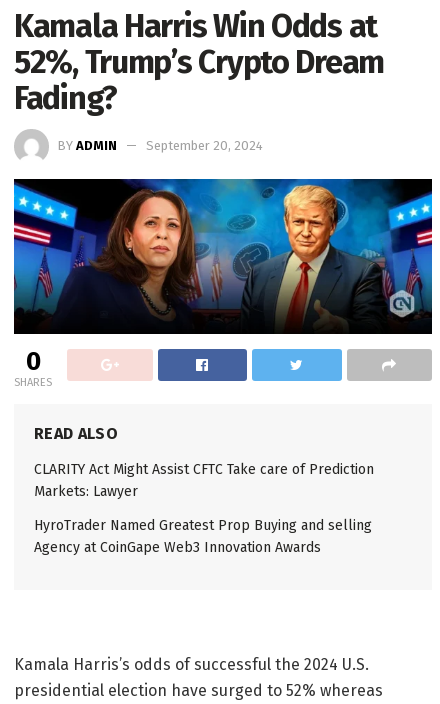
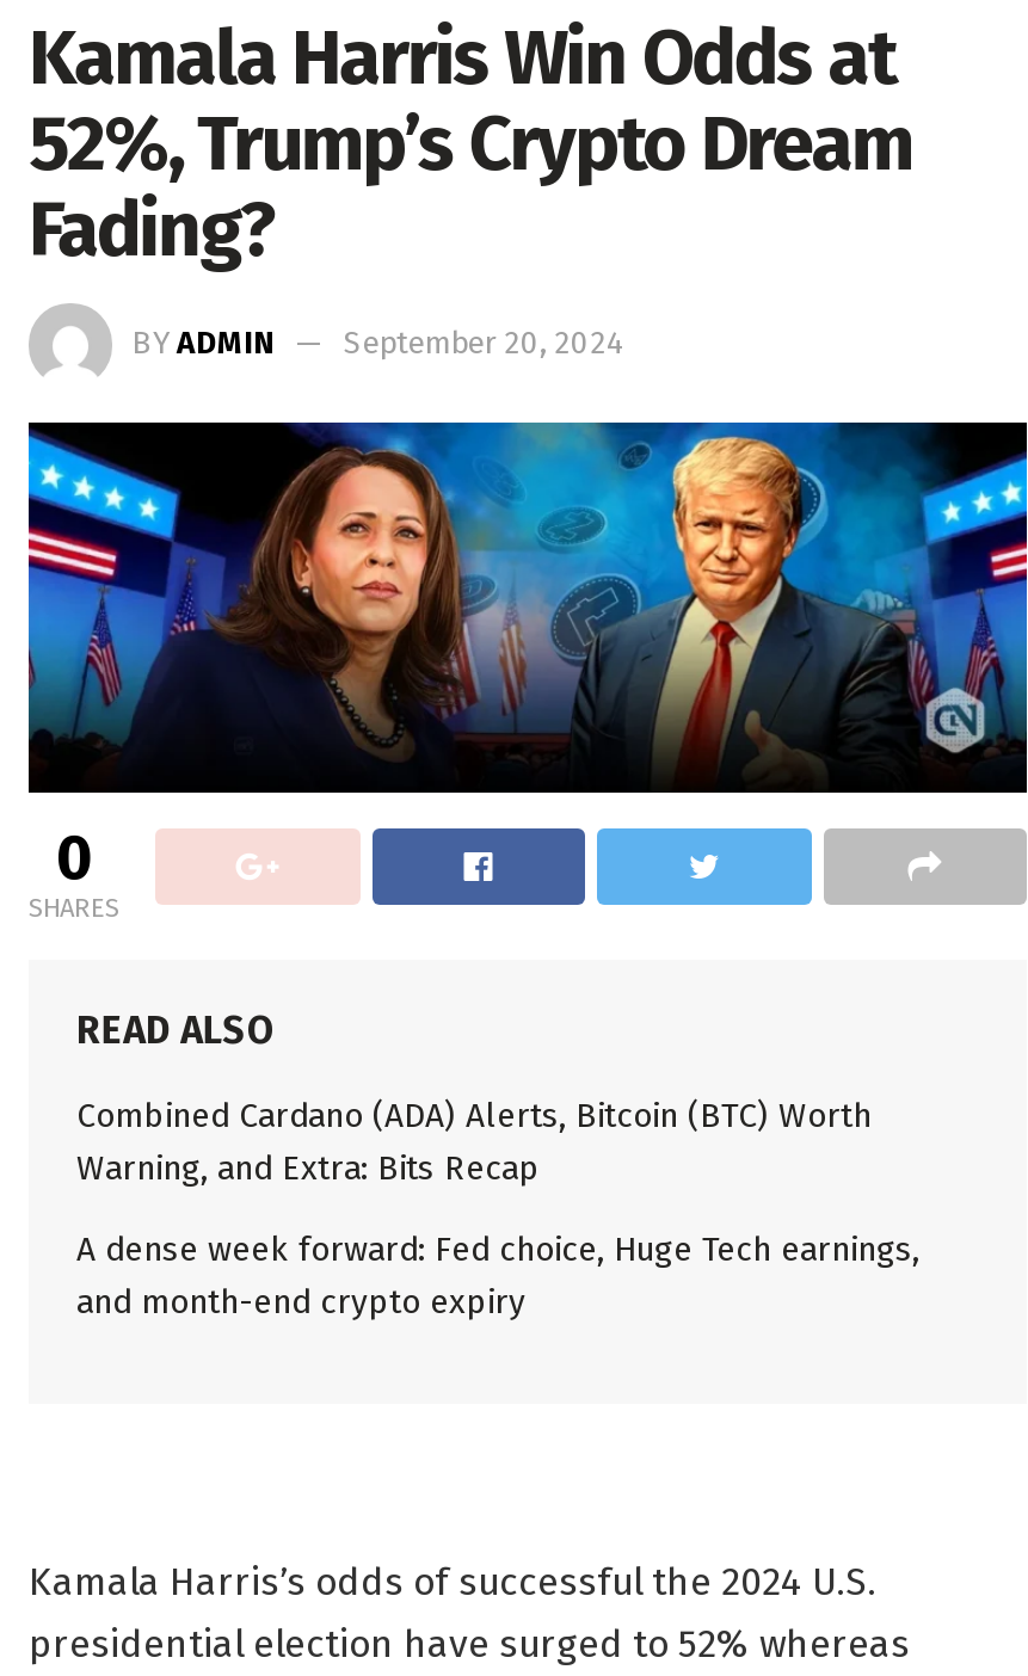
- CLARITY Act Might Assist CFTC Take care of Prediction
- Markets: Lawyer
+ Combined Cardano (ADA) Alerts, Bitcoin (BTC) Worth
+ Warning, and Extra: Bits Recap

- HyroTrader Named Greatest Prop Buying and selling
- Agency at CoinGape Web3 Innovation Awards
+ A dense week forward: Fed choice, Huge Tech earnings,
+ and month-end crypto expiry
